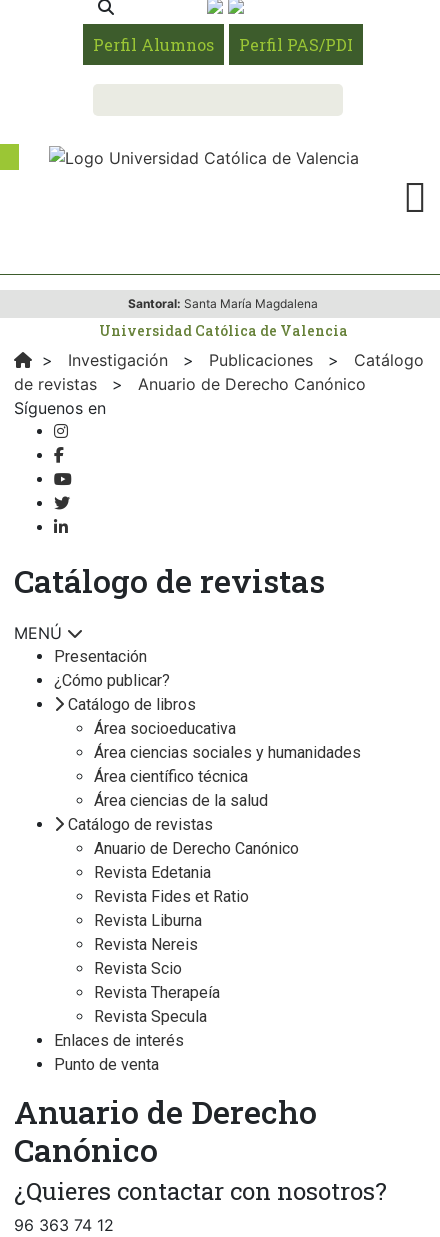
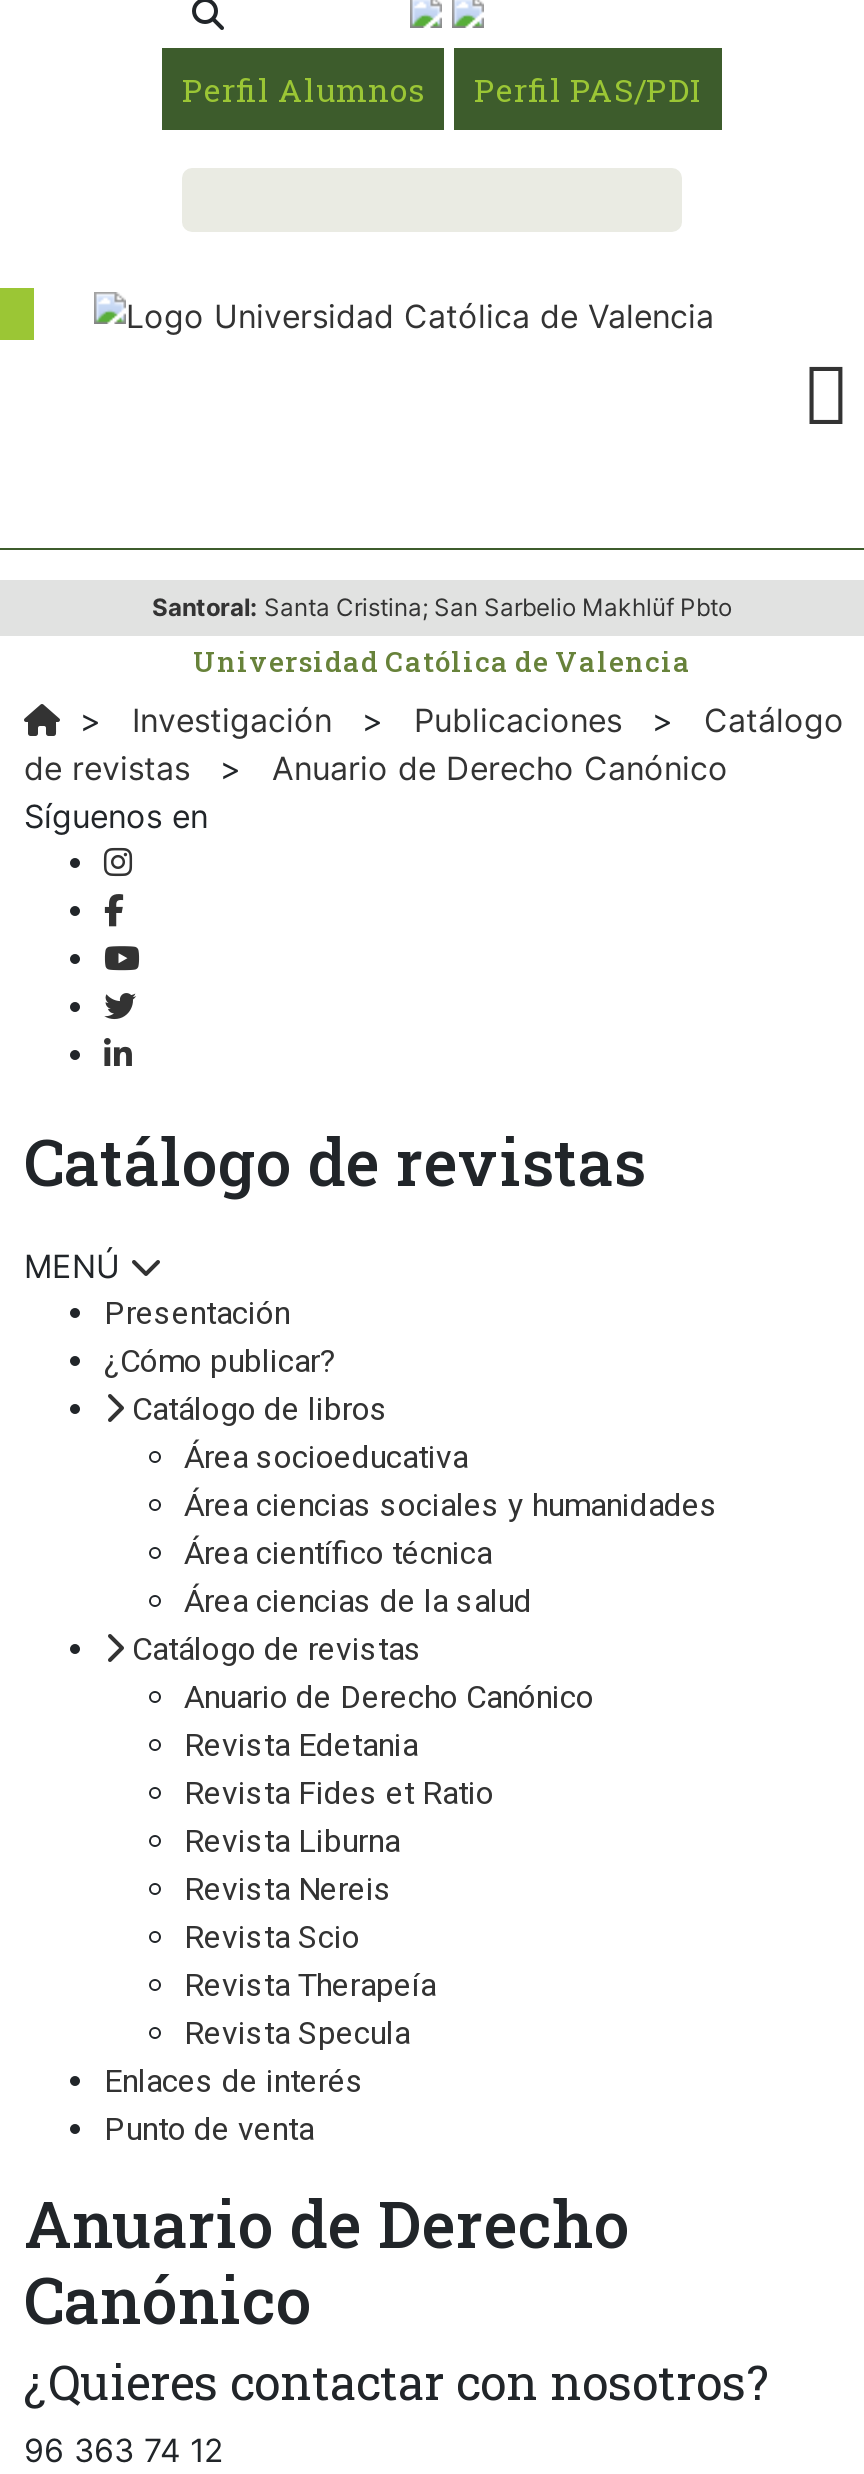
- Santoral: Santa María Magdalena
+ Santoral: Santa Cristina; San Sarbelio Makhlüf Pbto
